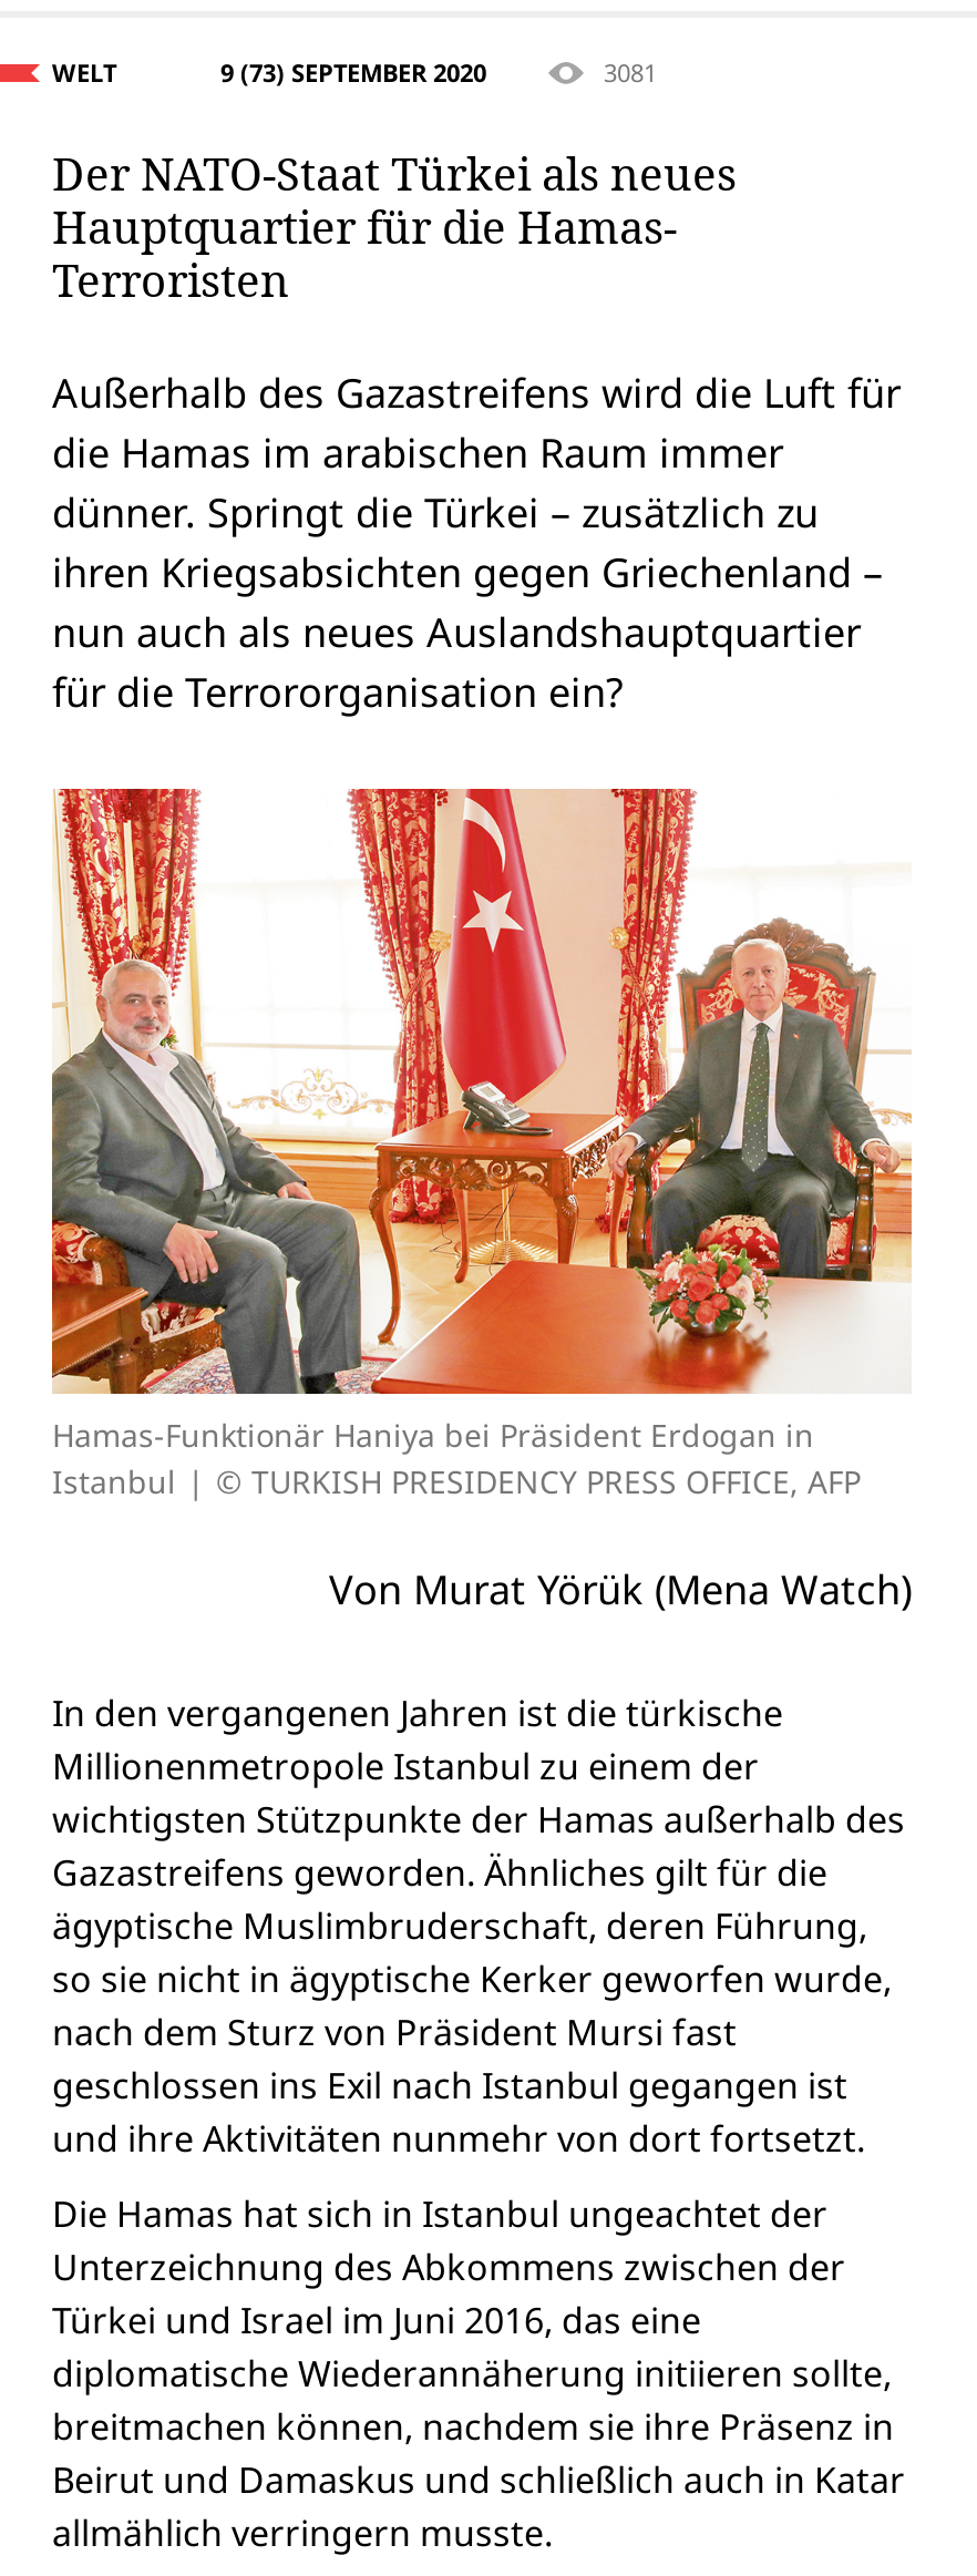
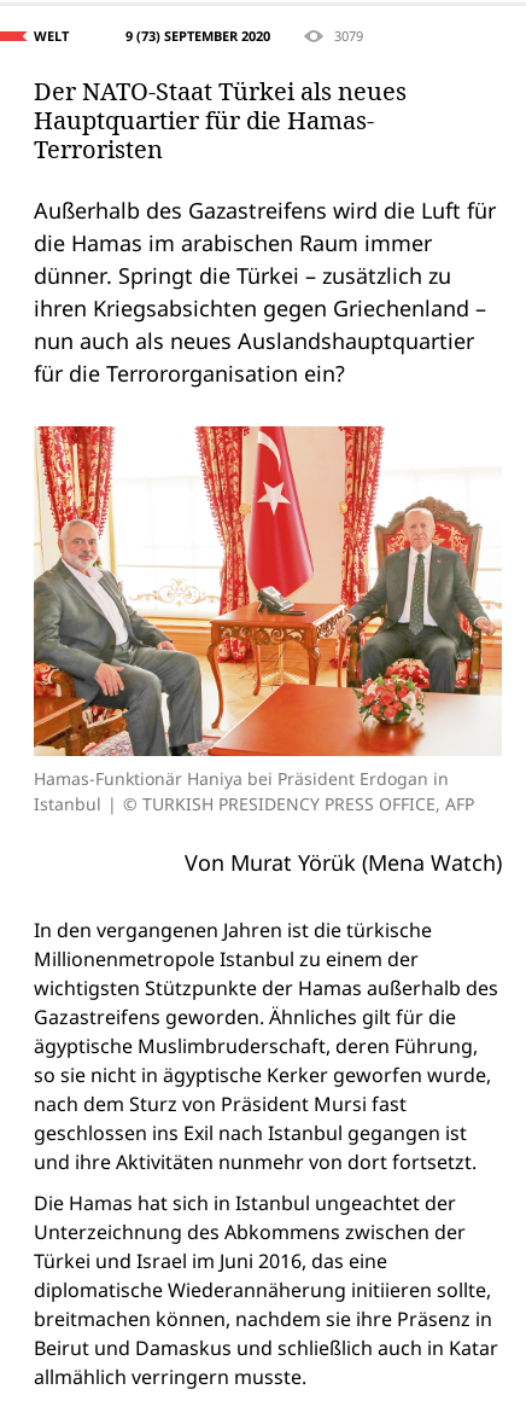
- 3081
+ 3079
